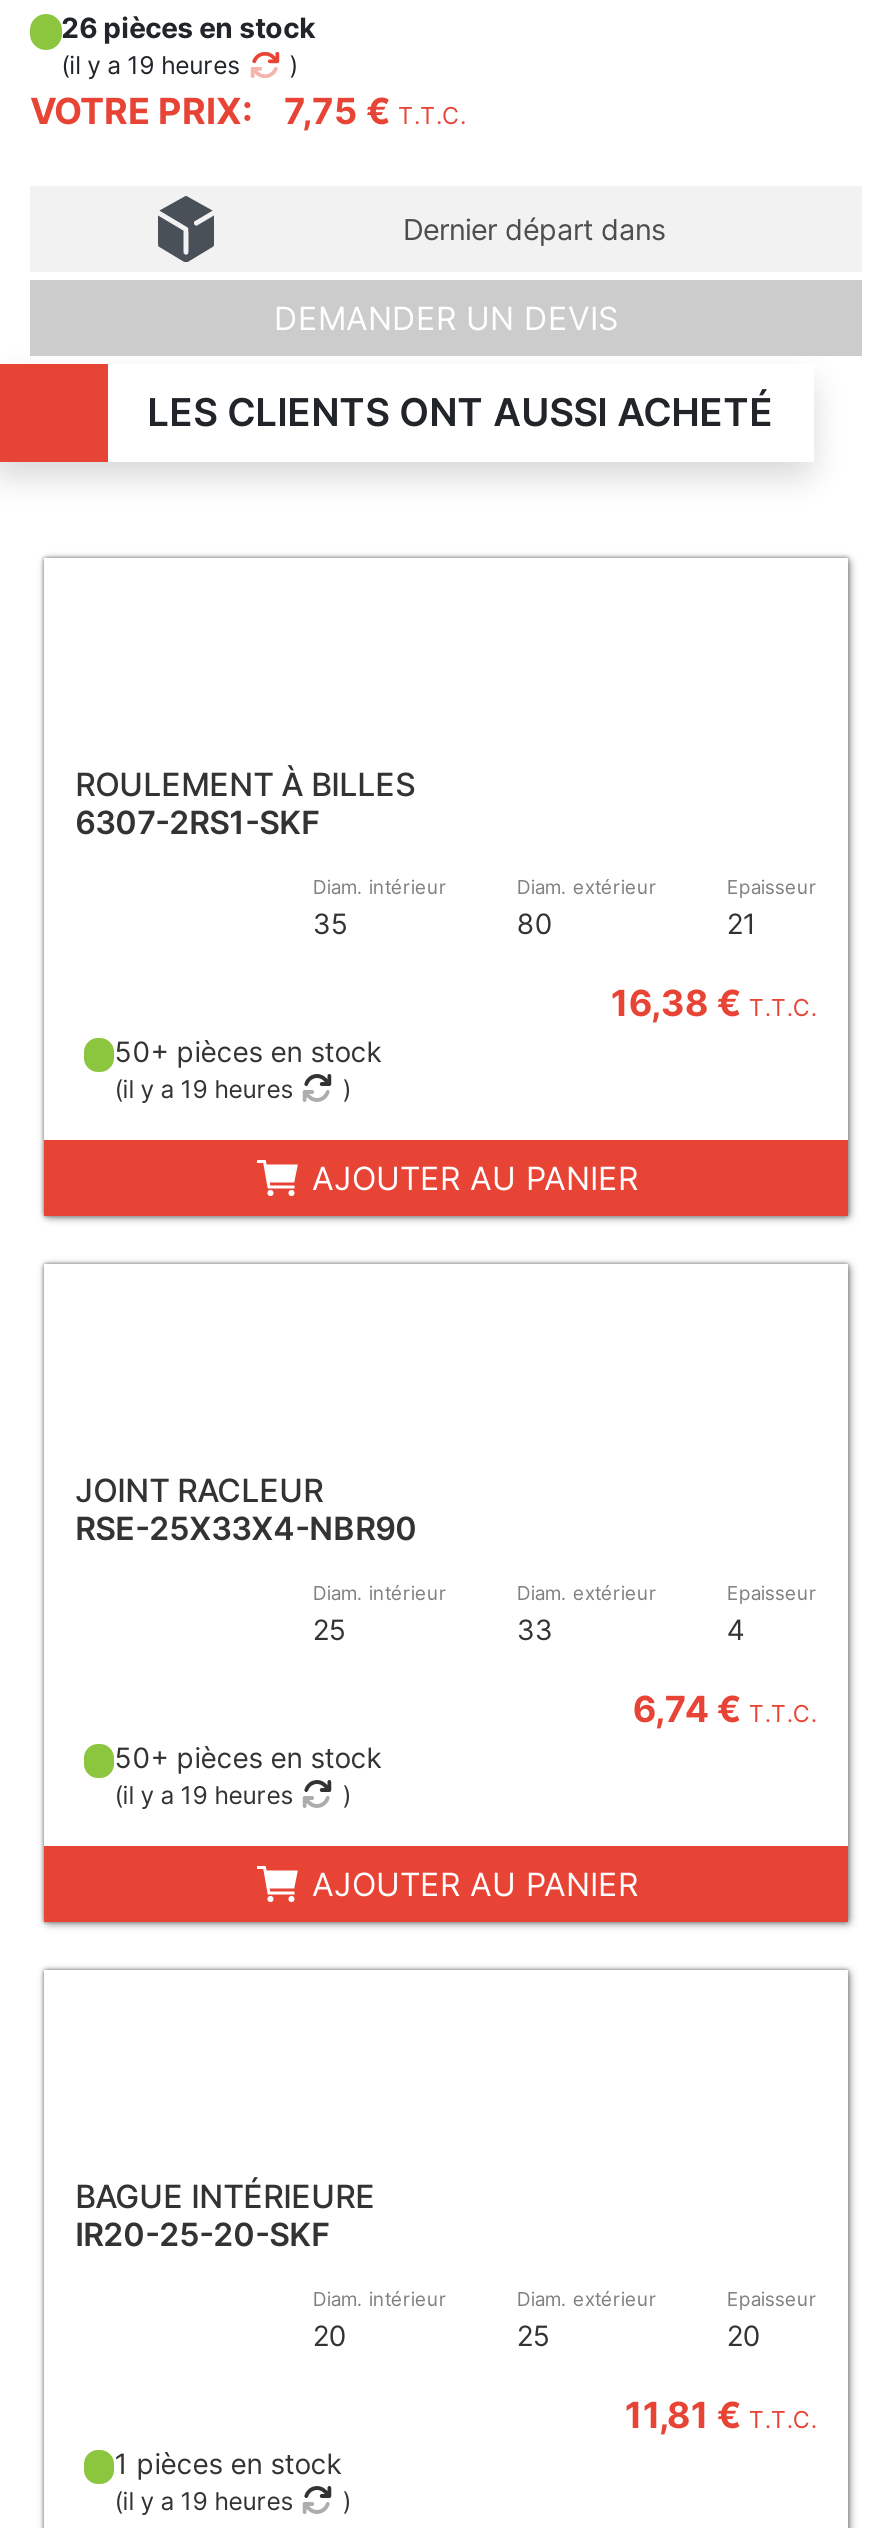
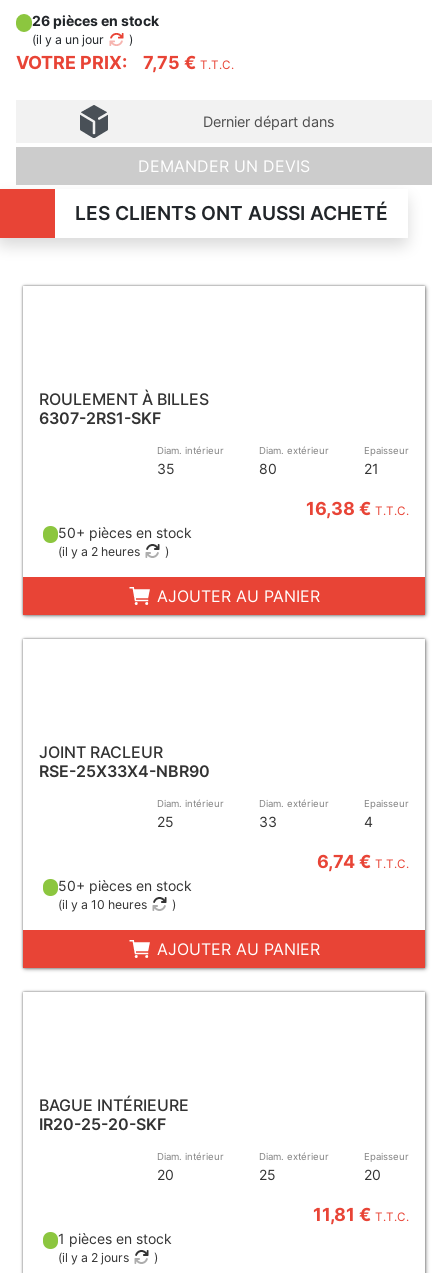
- (il y a 19 heures
+ (il y a un jour

- (il y a 19 heures
+ (il y a 2 heures

- (il y a 19 heures
+ (il y a 10 heures

- (il y a 19 heures
+ (il y a 2 jours
